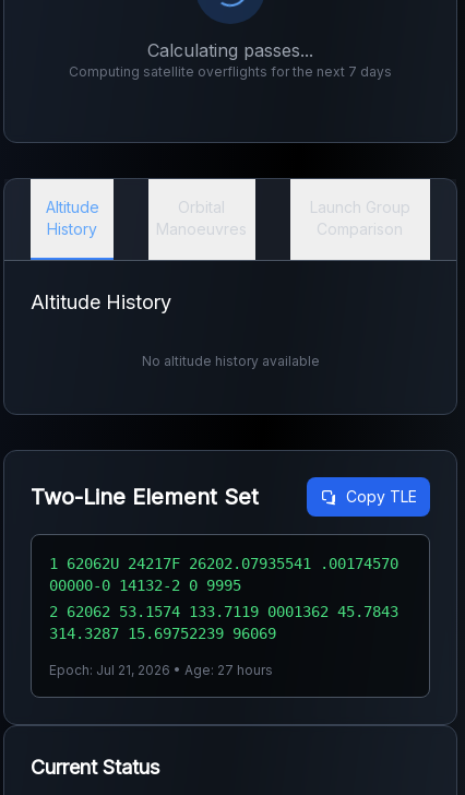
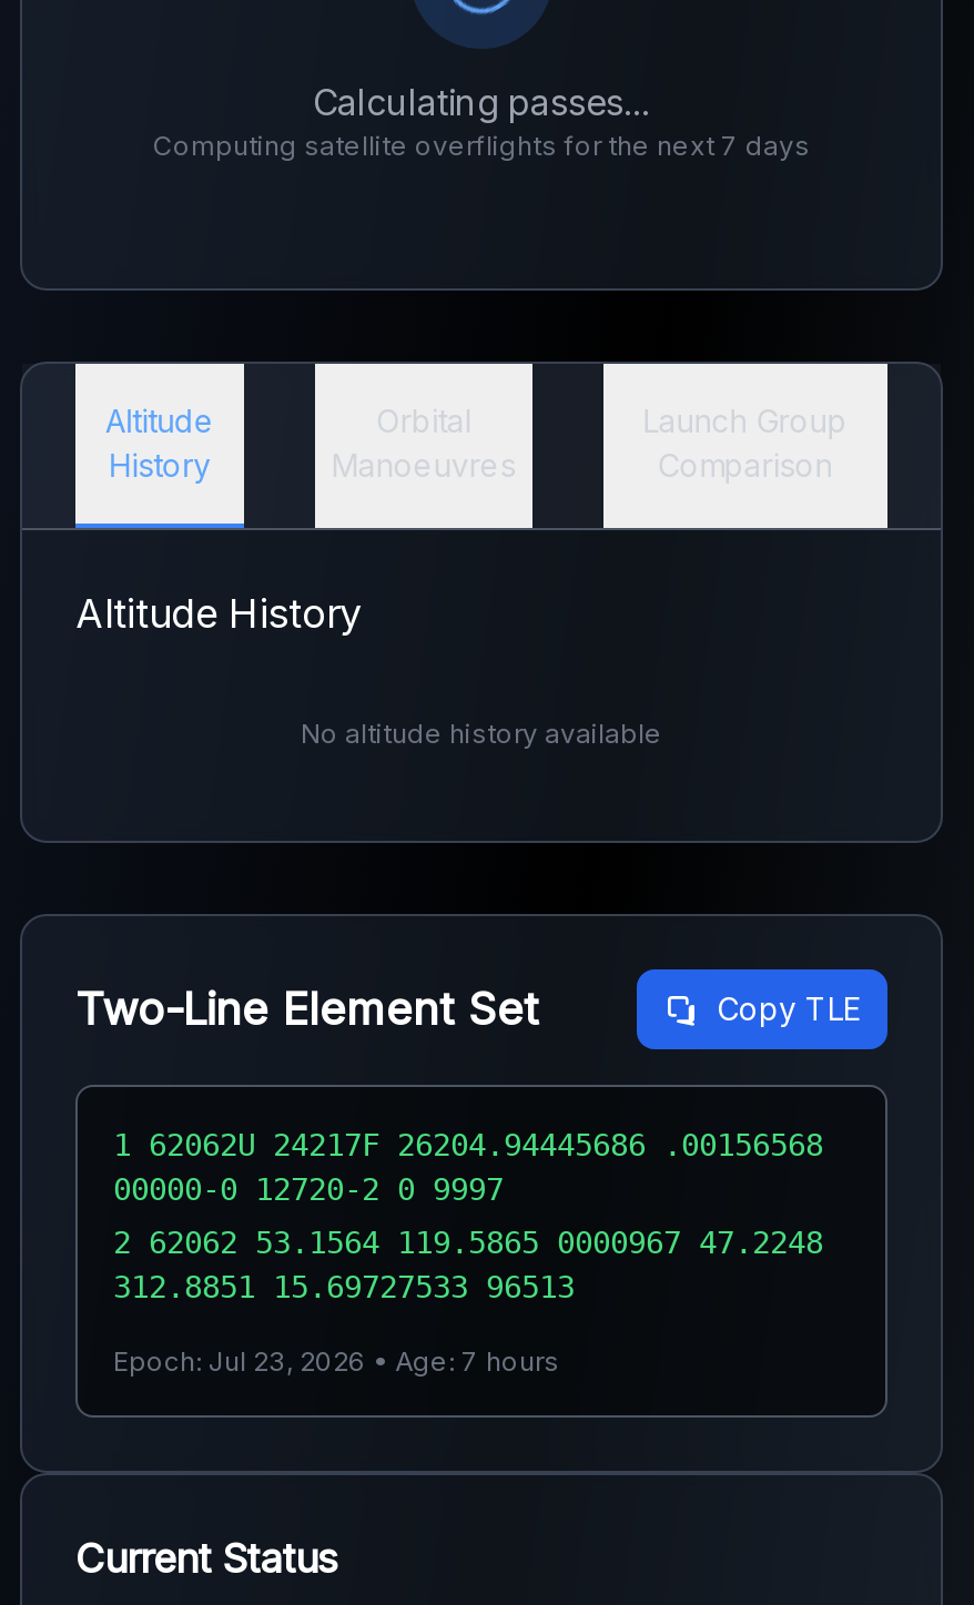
- 1 62062U 24217F 26202.07935541 .00174570
+ 1 62062U 24217F 26204.94445686 .00156568

- 00000-0 14132-2 0 9995
+ 00000-0 12720-2 0 9997

- 2 62062 53.1574 133.7119 0001362 45.7843
+ 2 62062 53.1564 119.5865 0000967 47.2248

- 314.3287 15.69752239 96069
+ 312.8851 15.69727533 96513

- Epoch: Jul 21, 2026 • Age: 27 hours
+ Epoch: Jul 23, 2026 • Age: 7 hours
